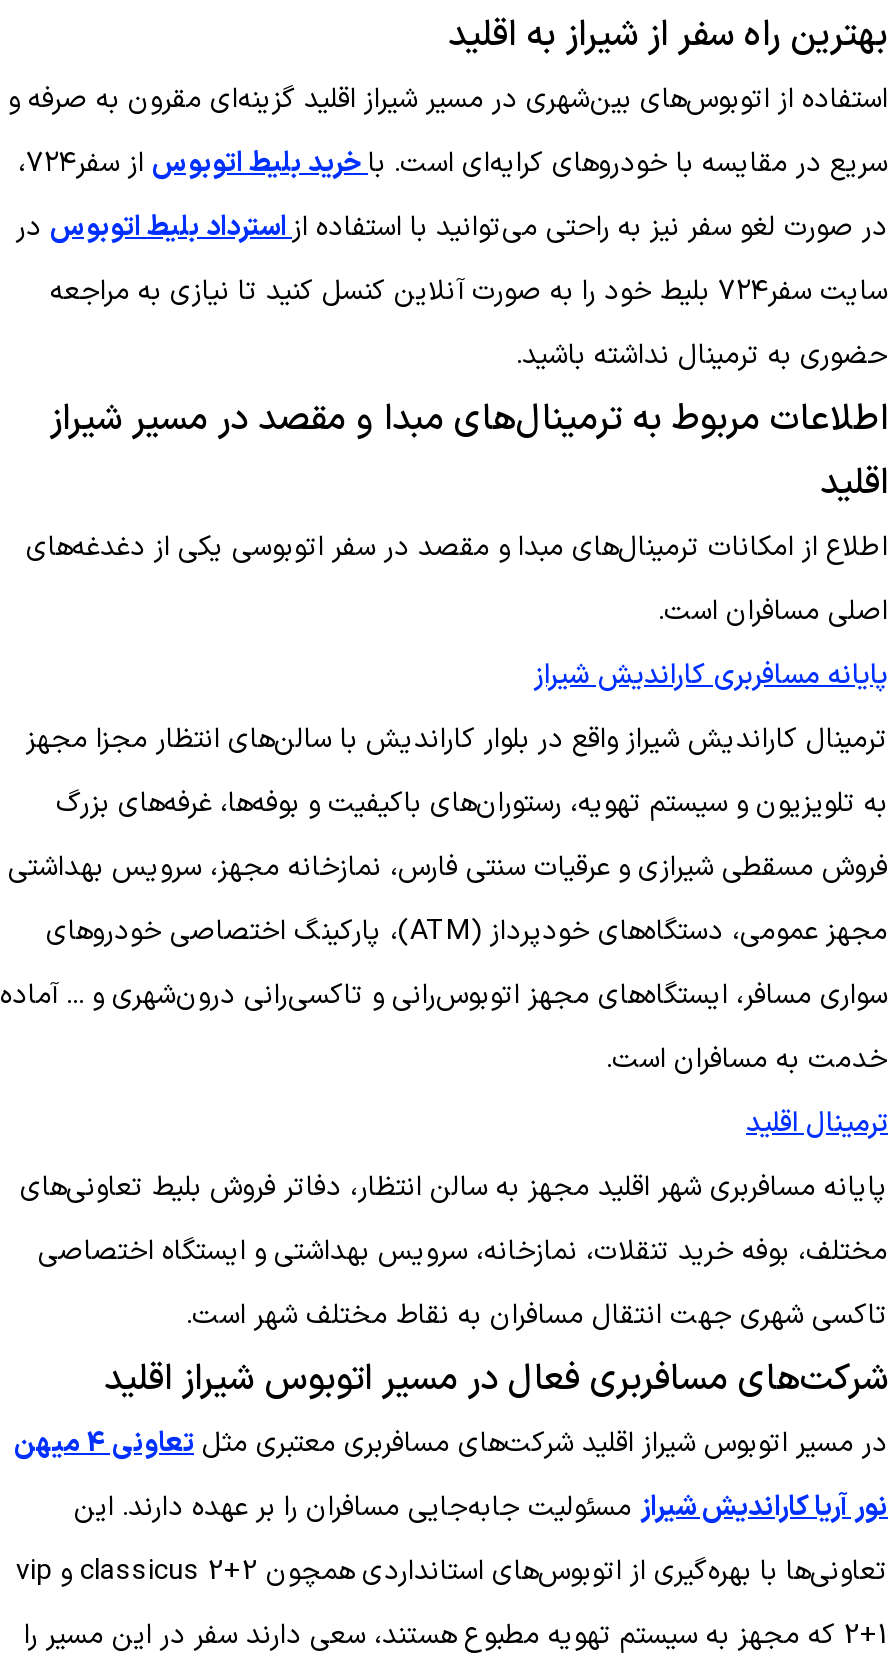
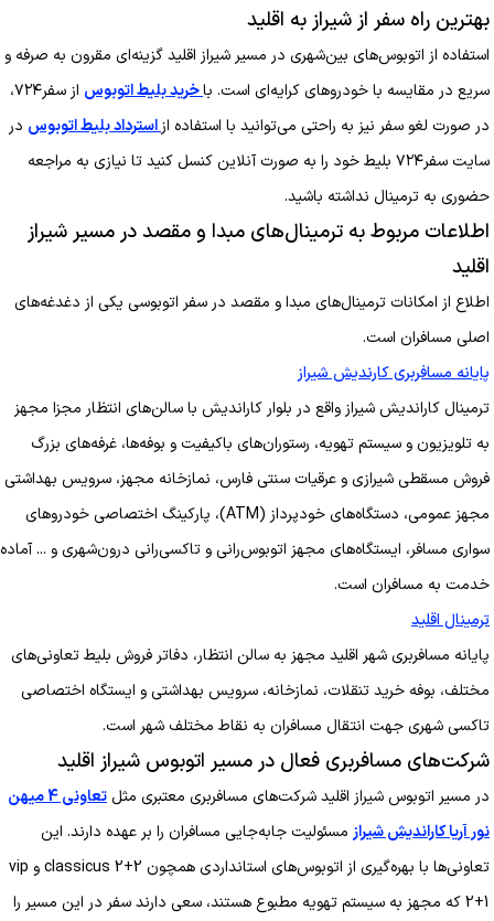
- پایانه مسافربری کاراندیش شیراز
+ پایانه مسافربری کارندیش شیراز
